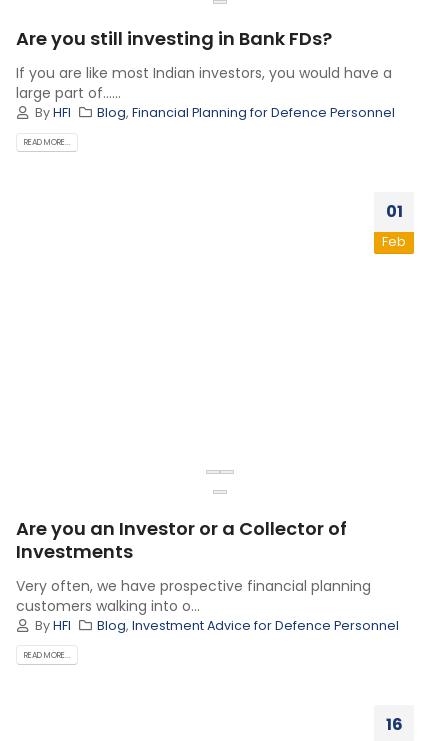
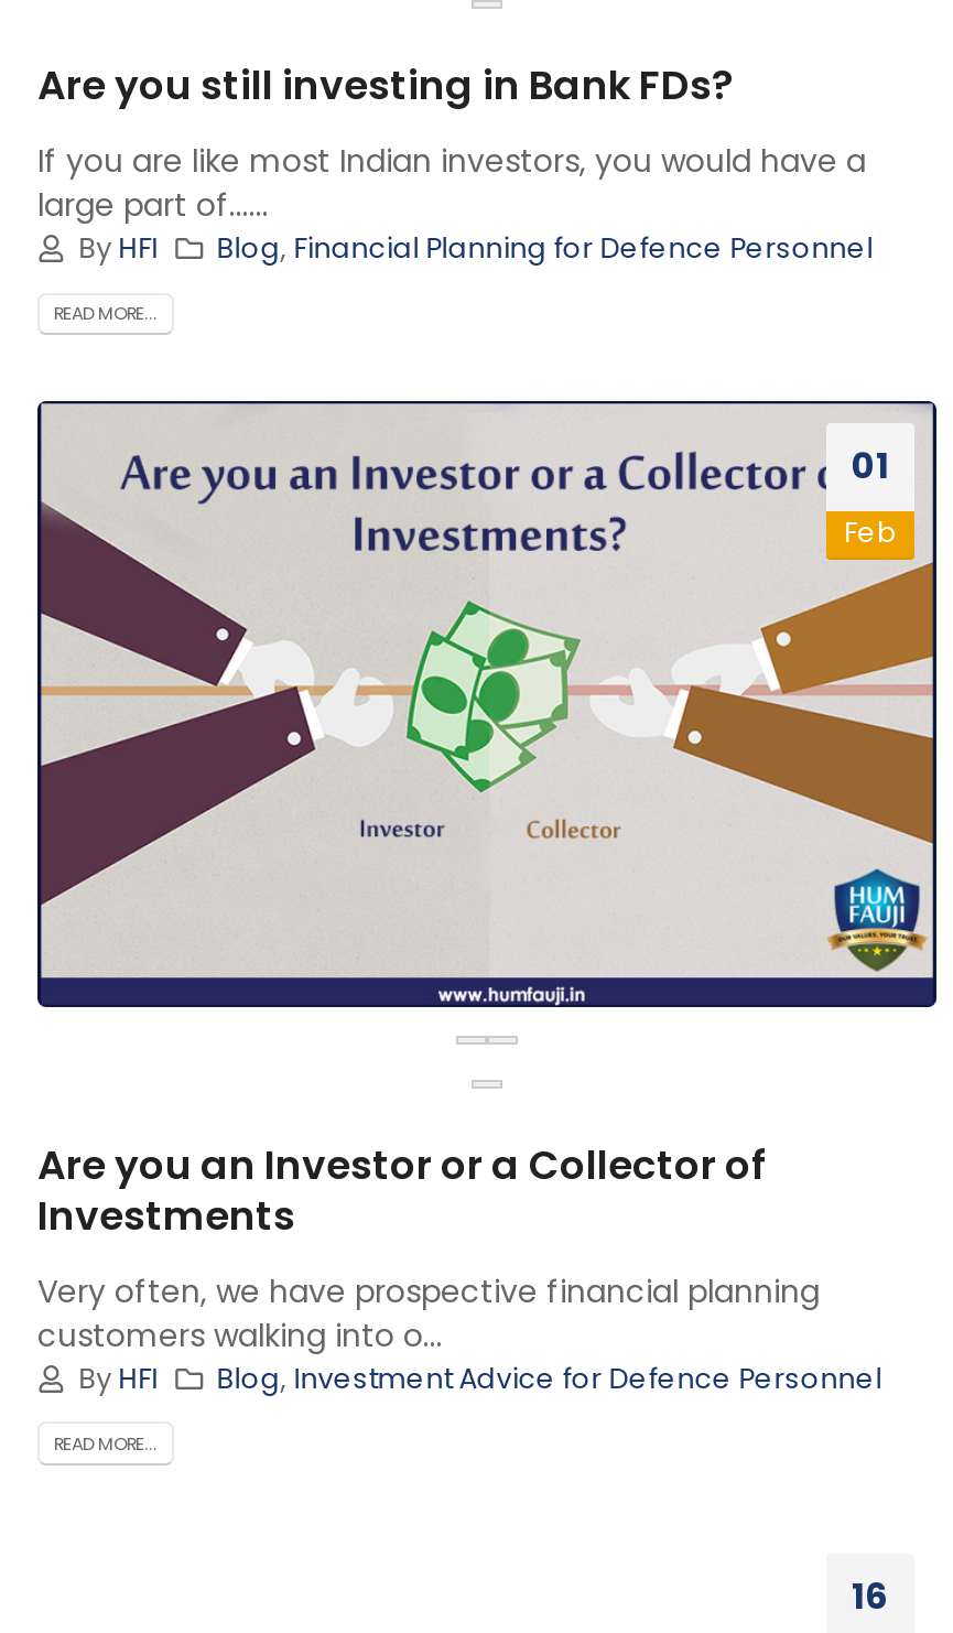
+ [image]
